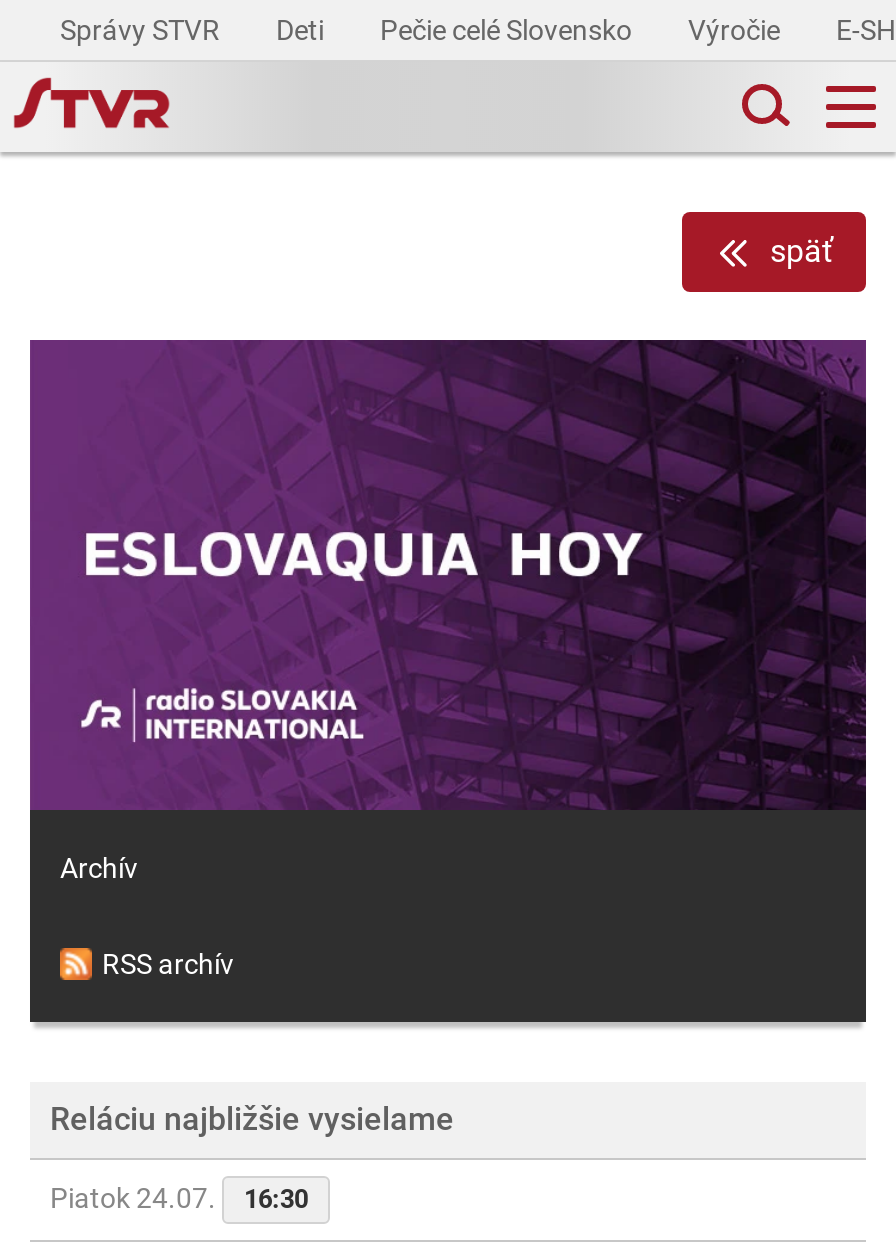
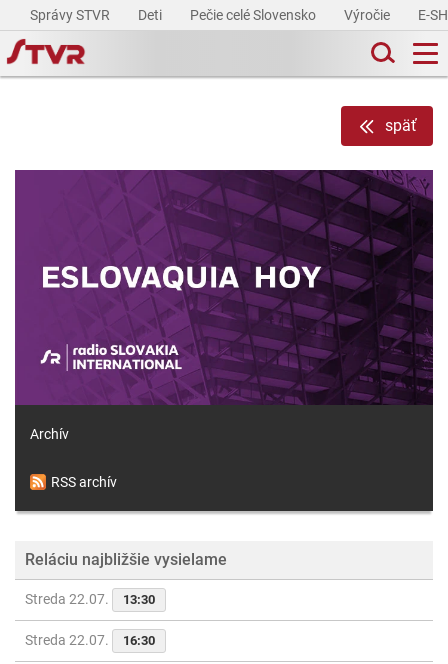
- Piatok 24.07.
+ Streda 22.07.
+ 13:30
+ Streda 22.07.
